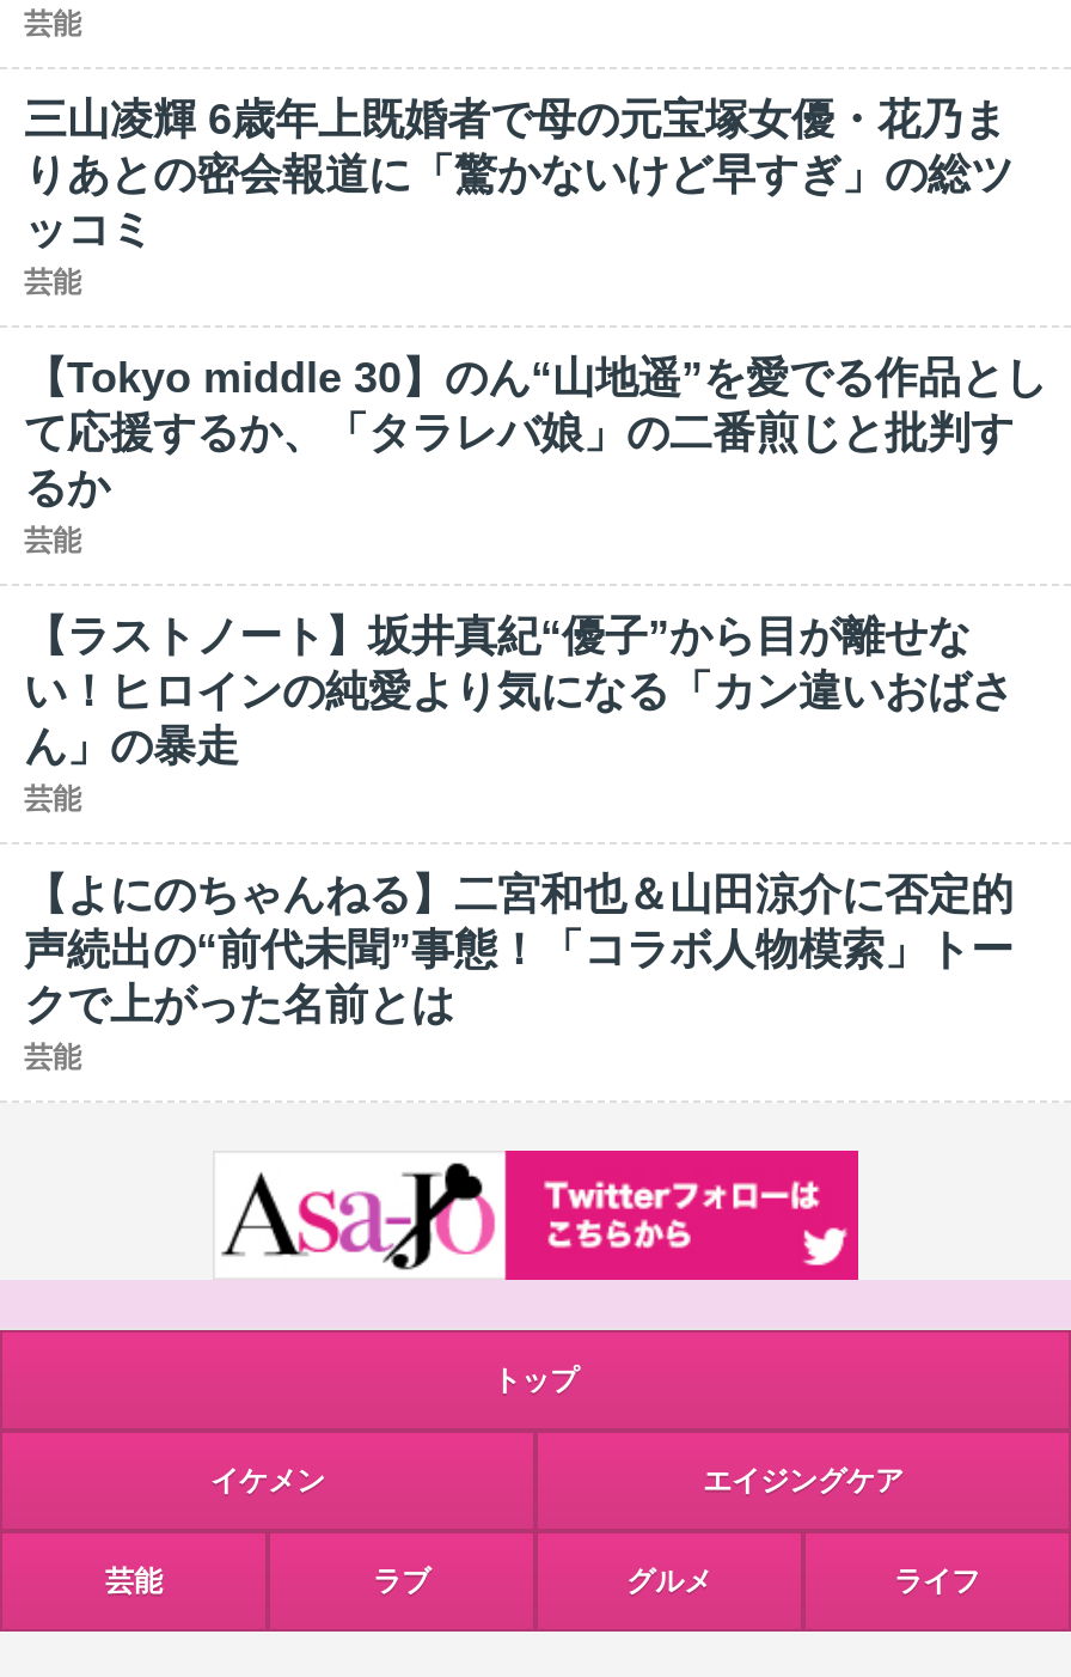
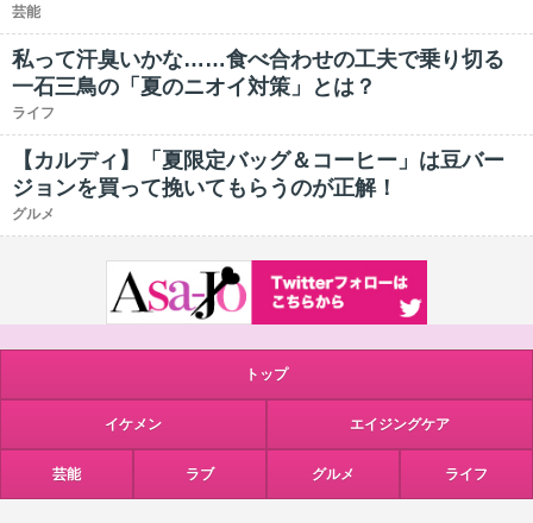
- 三山凌輝 6歳年上既婚者で母の元宝塚女優・花乃ま
- りあとの密会報道に「驚かないけど早すぎ」の総ツ
- ッコミ
- 芸能
- 【Tokyo middle 30】のん“山地遥”を愛でる作品とし
- て応援するか、「タラレバ娘」の二番煎じと批判す
- るか
- 芸能
- 【ラストノート】坂井真紀“優子”から目が離せな
- い！ヒロインの純愛より気になる「カン違いおばさ
- ん」の暴走
- 芸能
- 【よにのちゃんねる】二宮和也＆山田涼介に否定的
- 声続出の“前代未聞”事態！「コラボ人物模索」トー
- クで上がった名前とは
- 芸能
+ 私って汗臭いかな……食べ合わせの工夫で乗り切る
+ 一石三鳥の「夏のニオイ対策」とは？
+ ライフ
+ 【カルディ】「夏限定バッグ＆コーヒー」は豆バー
+ ジョンを買って挽いてもらうのが正解！
+ グルメ
